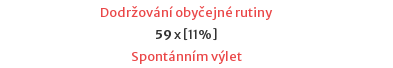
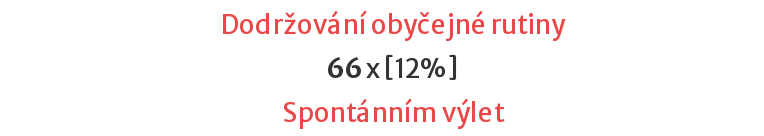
- 59x [11%]
+ 66x [12%]
